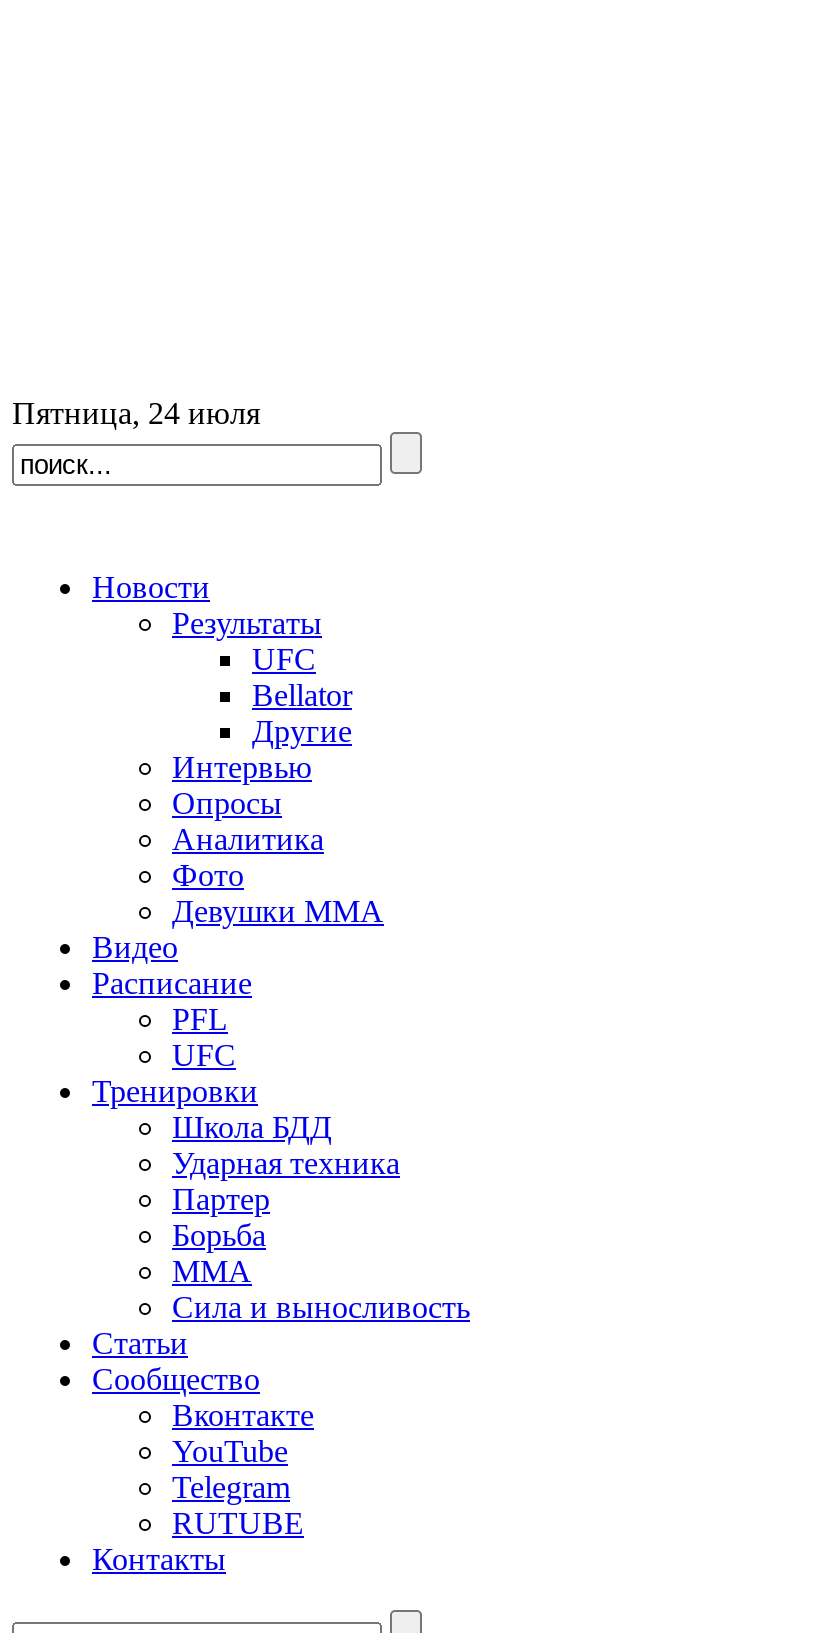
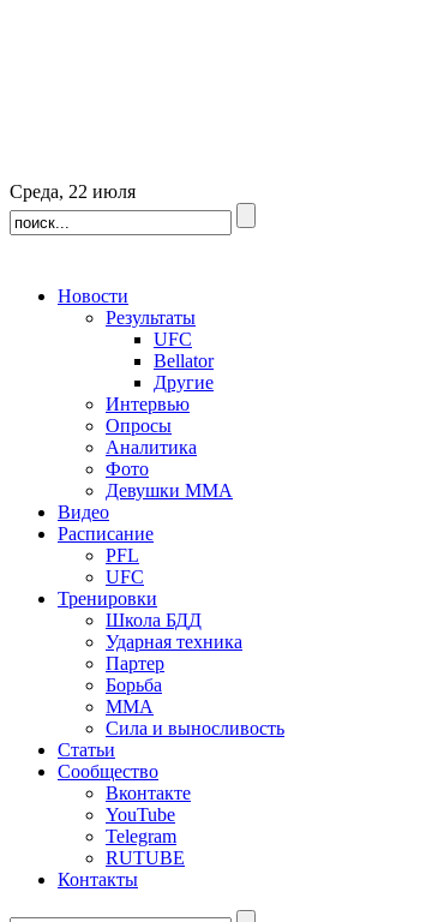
- Пятница, 24 июля
+ Среда, 22 июля
